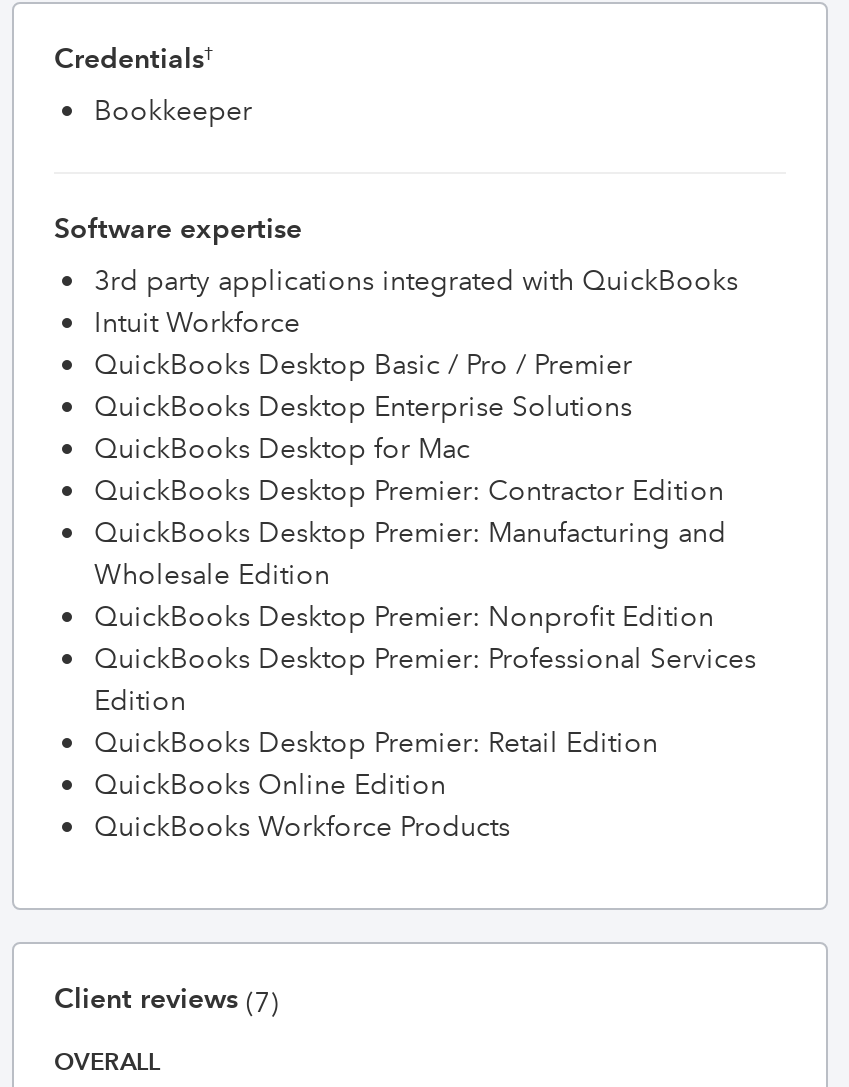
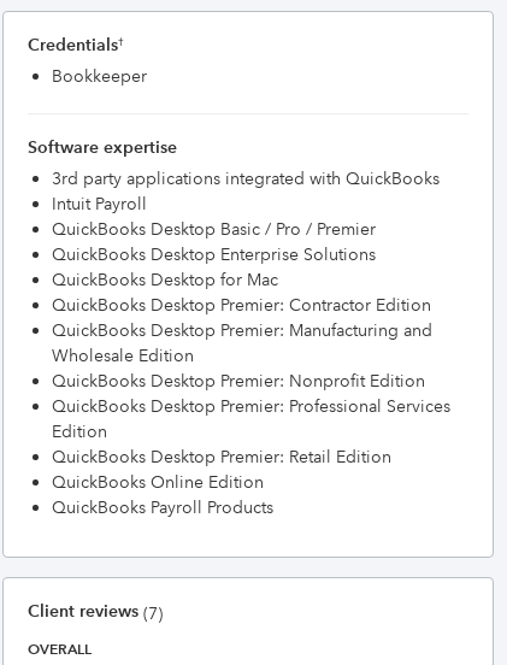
- Intuit Workforce
+ Intuit Payroll

- QuickBooks Workforce Products
+ QuickBooks Payroll Products
